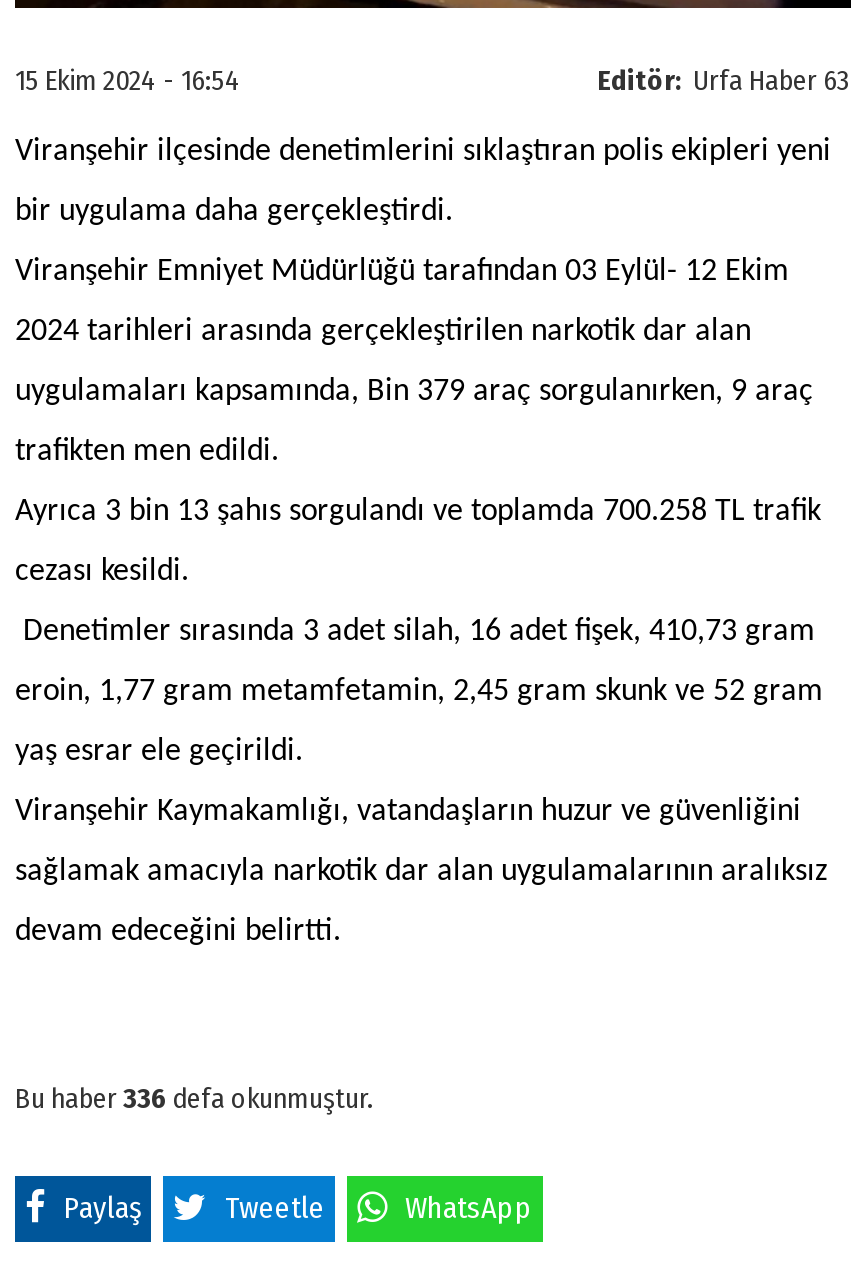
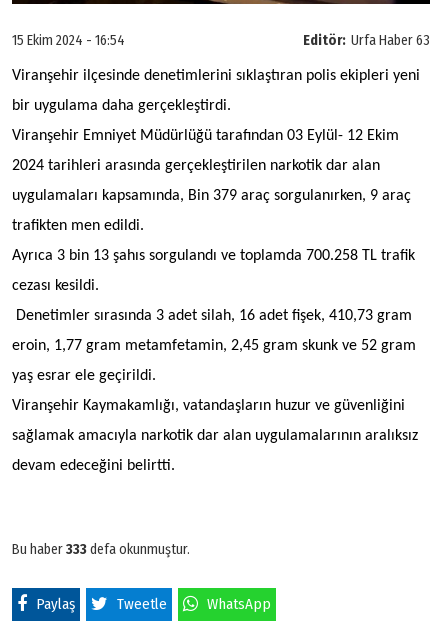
- Bu haber 336 defa okunmuştur.
+ Bu haber 333 defa okunmuştur.
